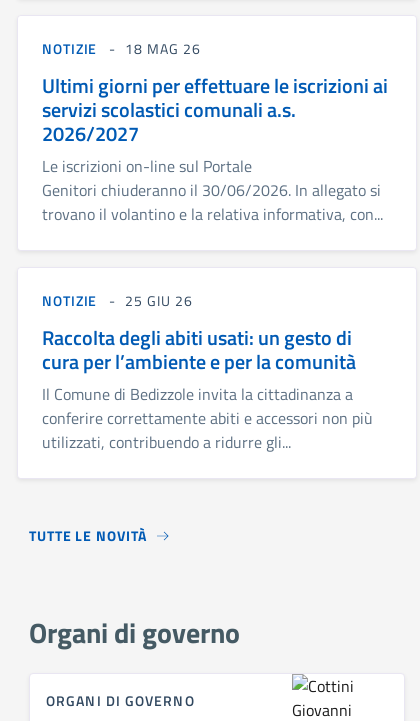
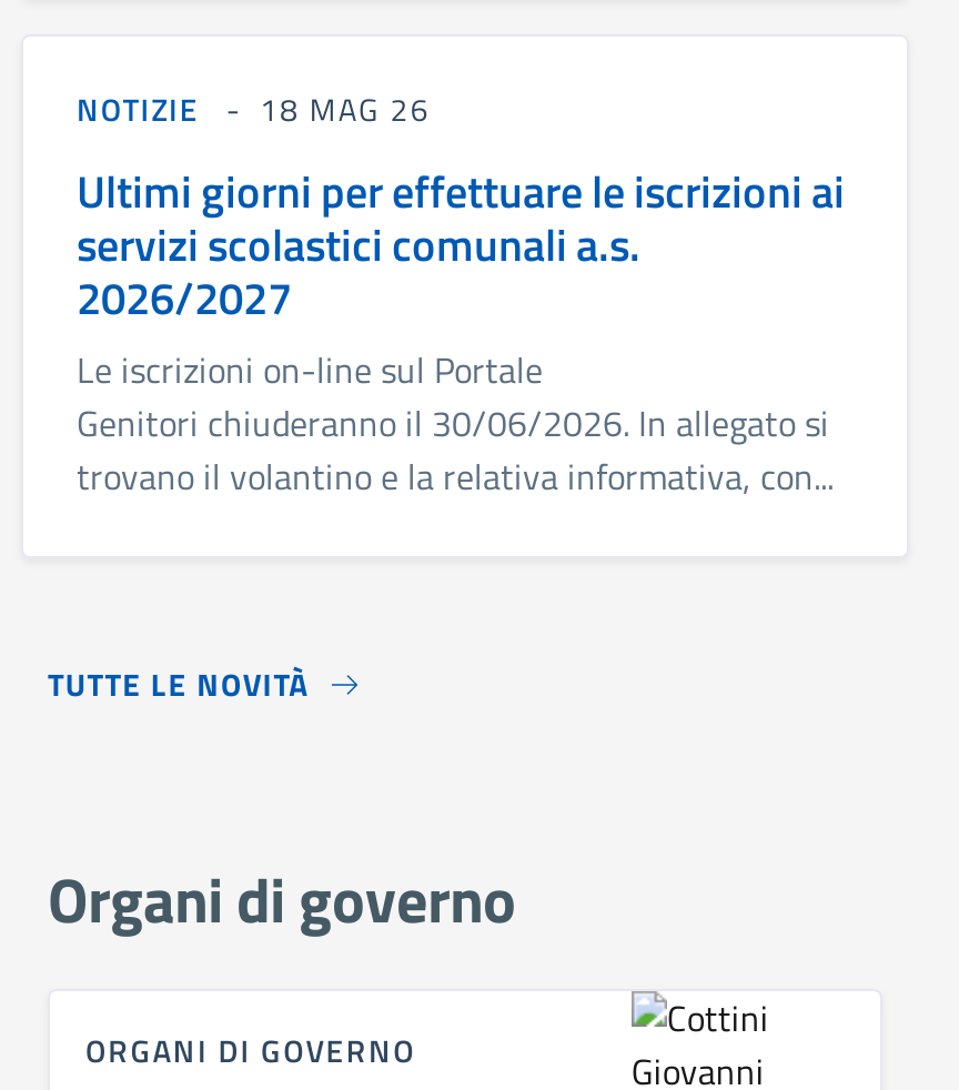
- NOTIZIE
- 25 GIU 26
- Raccolta degli abiti usati: un gesto di
- cura per l’ambiente e per la comunità
- Il Comune di Bedizzole invita la cittadinanza a
- conferire correttamente abiti e accessori non più
- utilizzati, contribuendo a ridurre gli...
